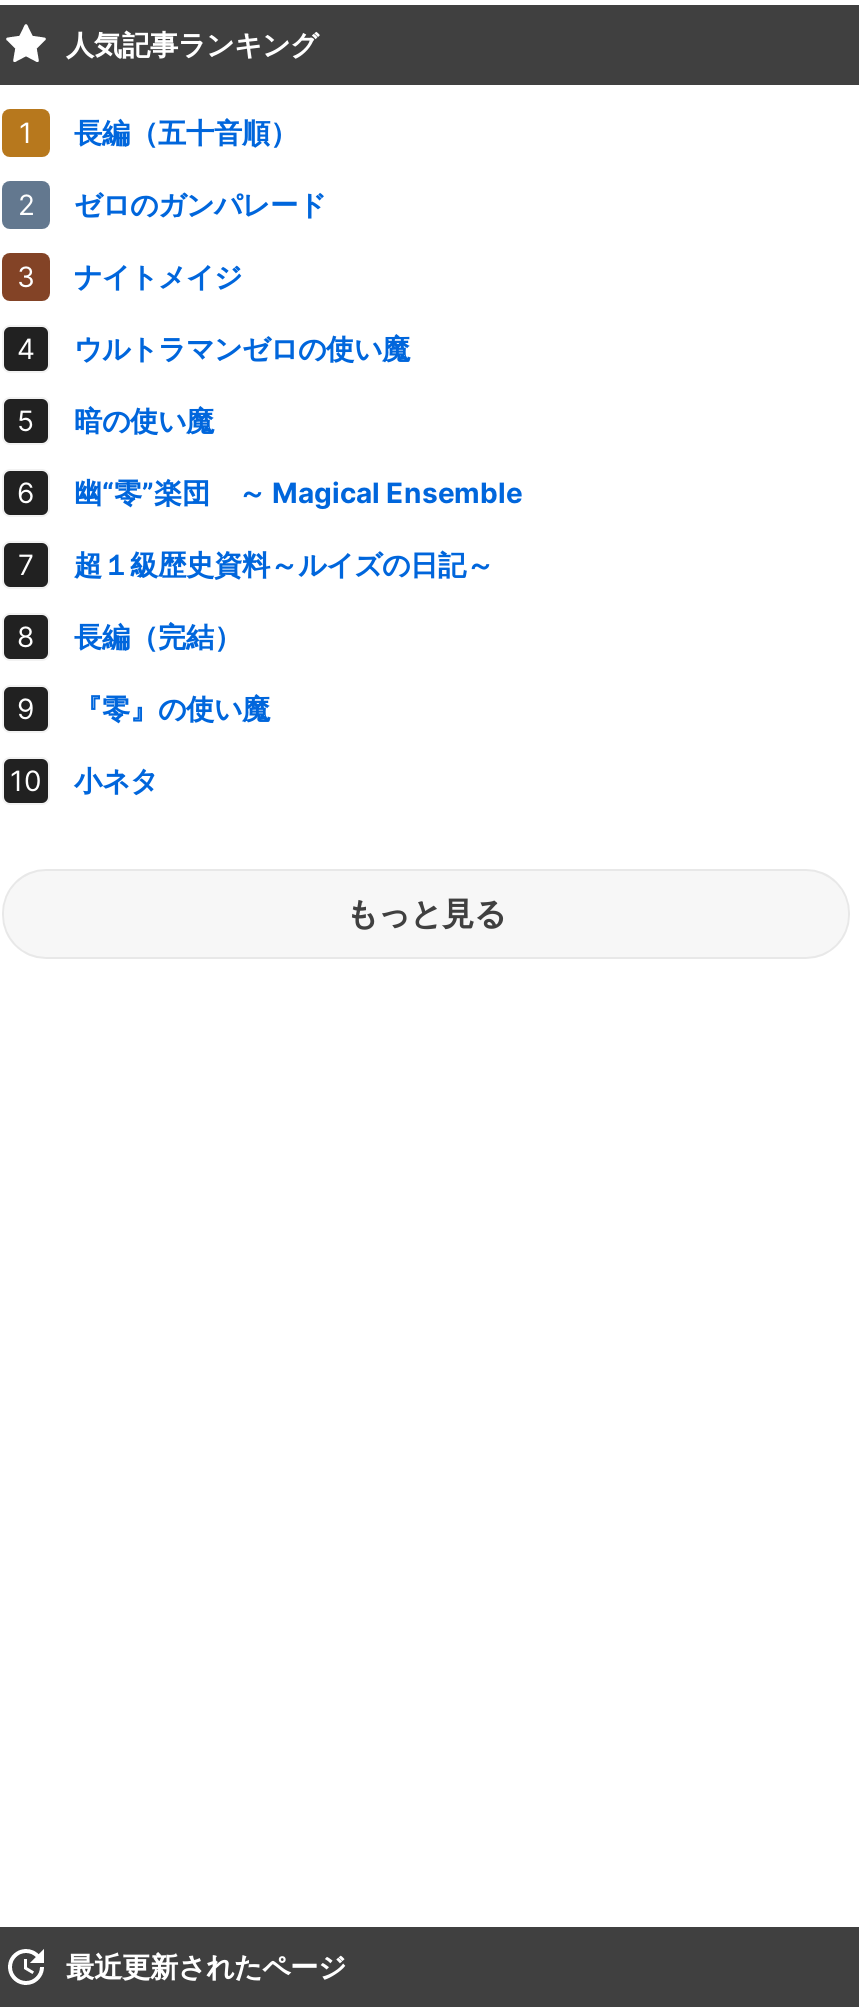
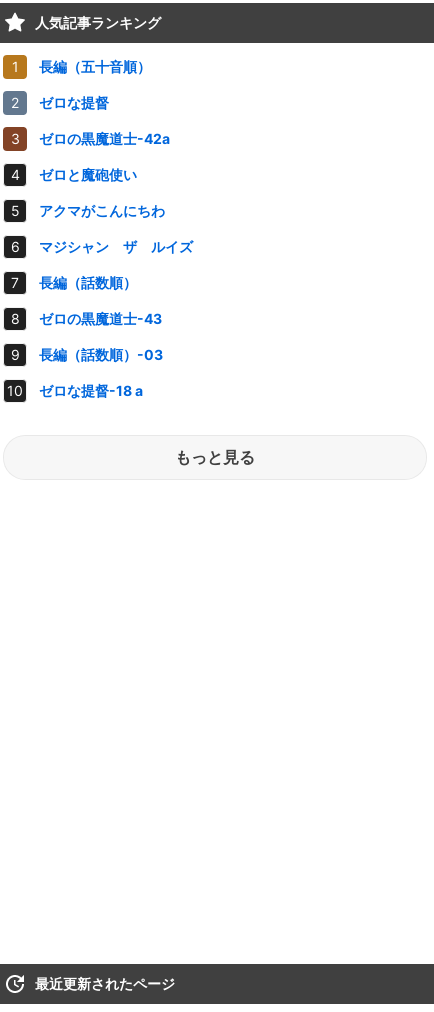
- ゼロのガンパレード
+ ゼロな提督

- ナイトメイジ
+ ゼロの黒魔道士-42a

- ウルトラマンゼロの使い魔
+ ゼロと魔砲使い

- 暗の使い魔
+ アクマがこんにちわ

- 幽“零”楽団 ～ Magical Ensemble
+ マジシャン ザ ルイズ

- 超１級歴史資料～ルイズの日記～
+ 長編（話数順）

- 長編（完結）
+ ゼロの黒魔道士-43

- 『零』の使い魔
+ 長編（話数順）-03

- 小ネタ
+ ゼロな提督-18 a
